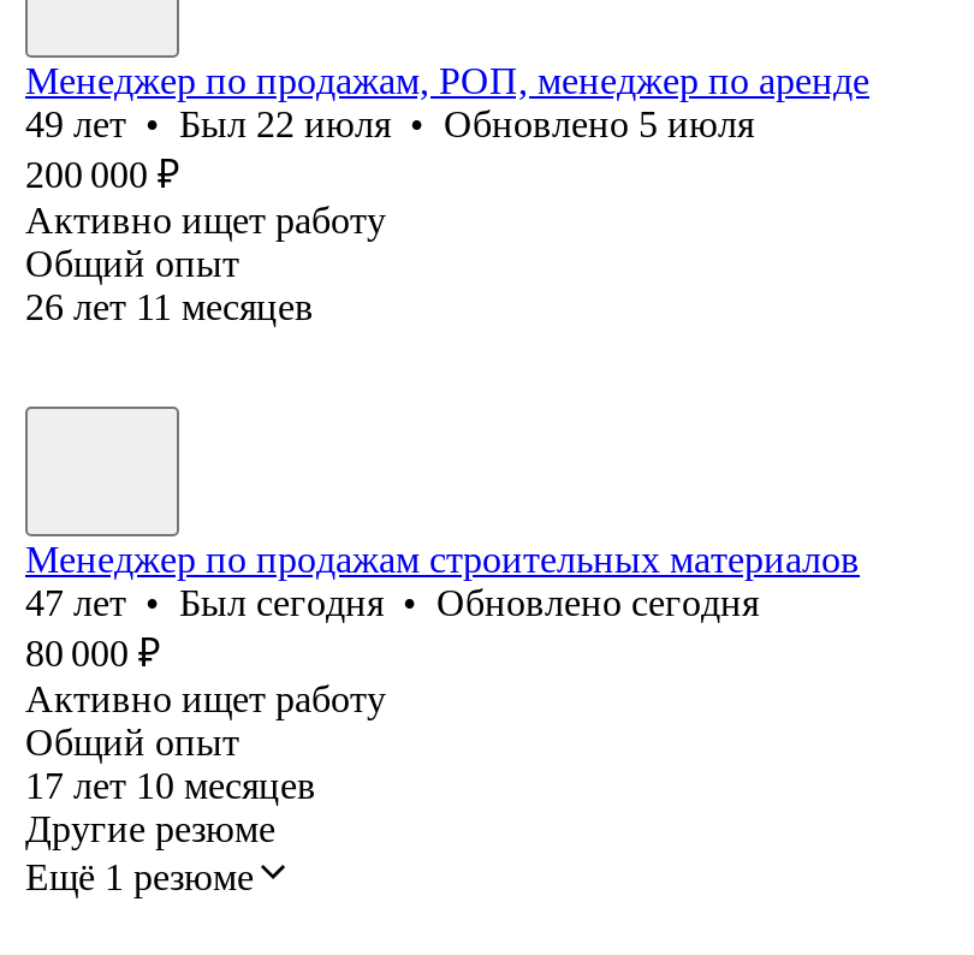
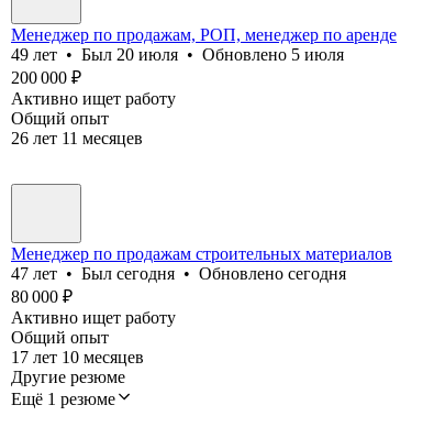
- 49 лет • Был 22 июля • Обновлено5 июля
+ 49 лет • Был 20 июля • Обновлено5 июля
